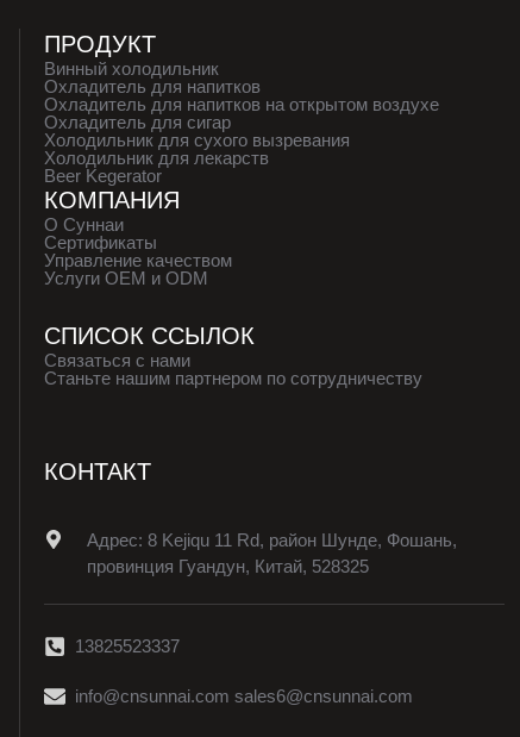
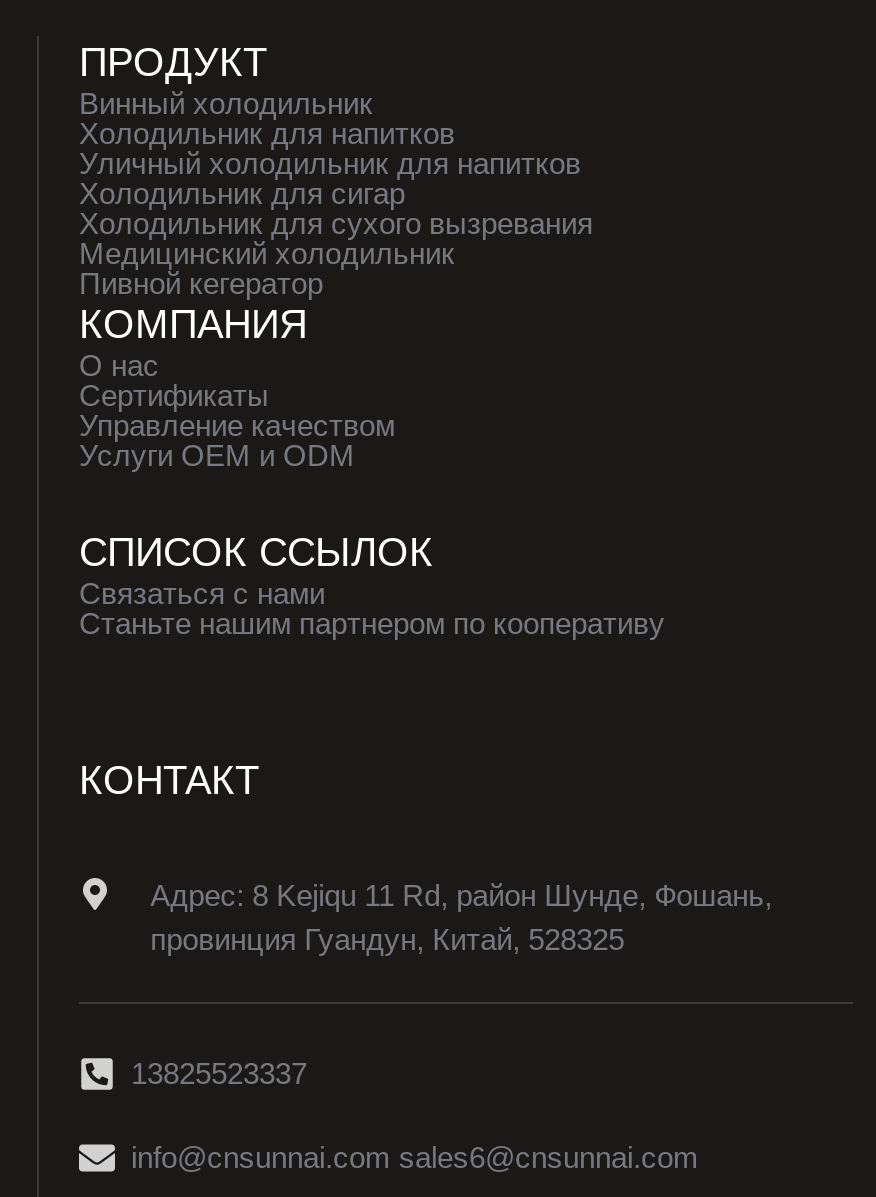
- Охладитель для напитков
- Охладитель для напитков на открытом воздухе
- Охладитель для сигар
+ Холодильник для напитков
+ Уличный холодильник для напитков
+ Холодильник для сигар

- Холодильник для лекарств
- Beer Kegerator
+ Медицинский холодильник
+ Пивной кегератор

- О Суннаи
+ О нас

- Станьте нашим партнером по сотрудничеству
+ Станьте нашим партнером по кооперативу
